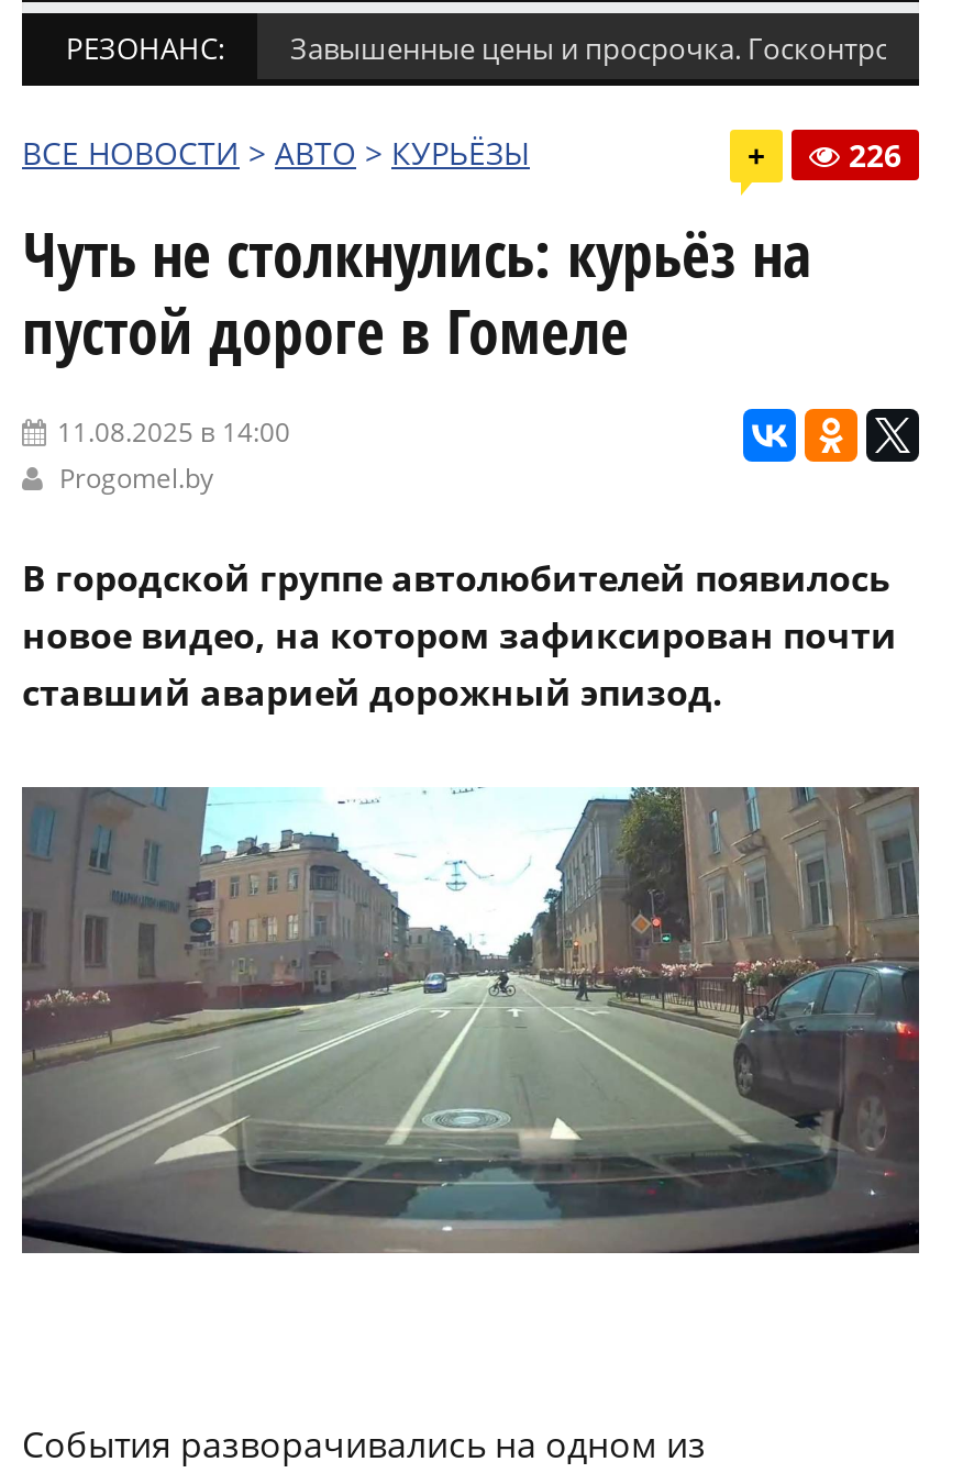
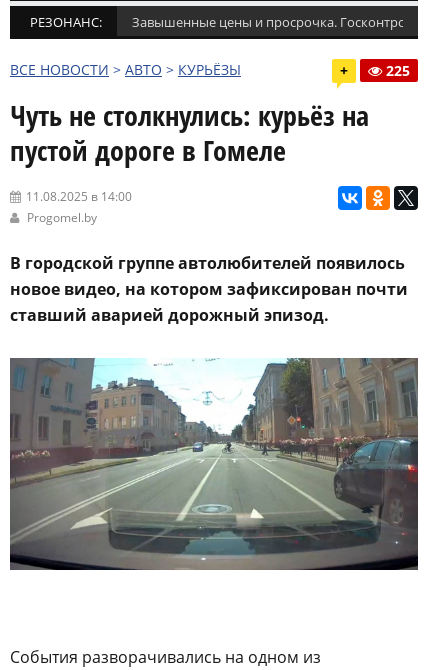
- 226
+ 225
